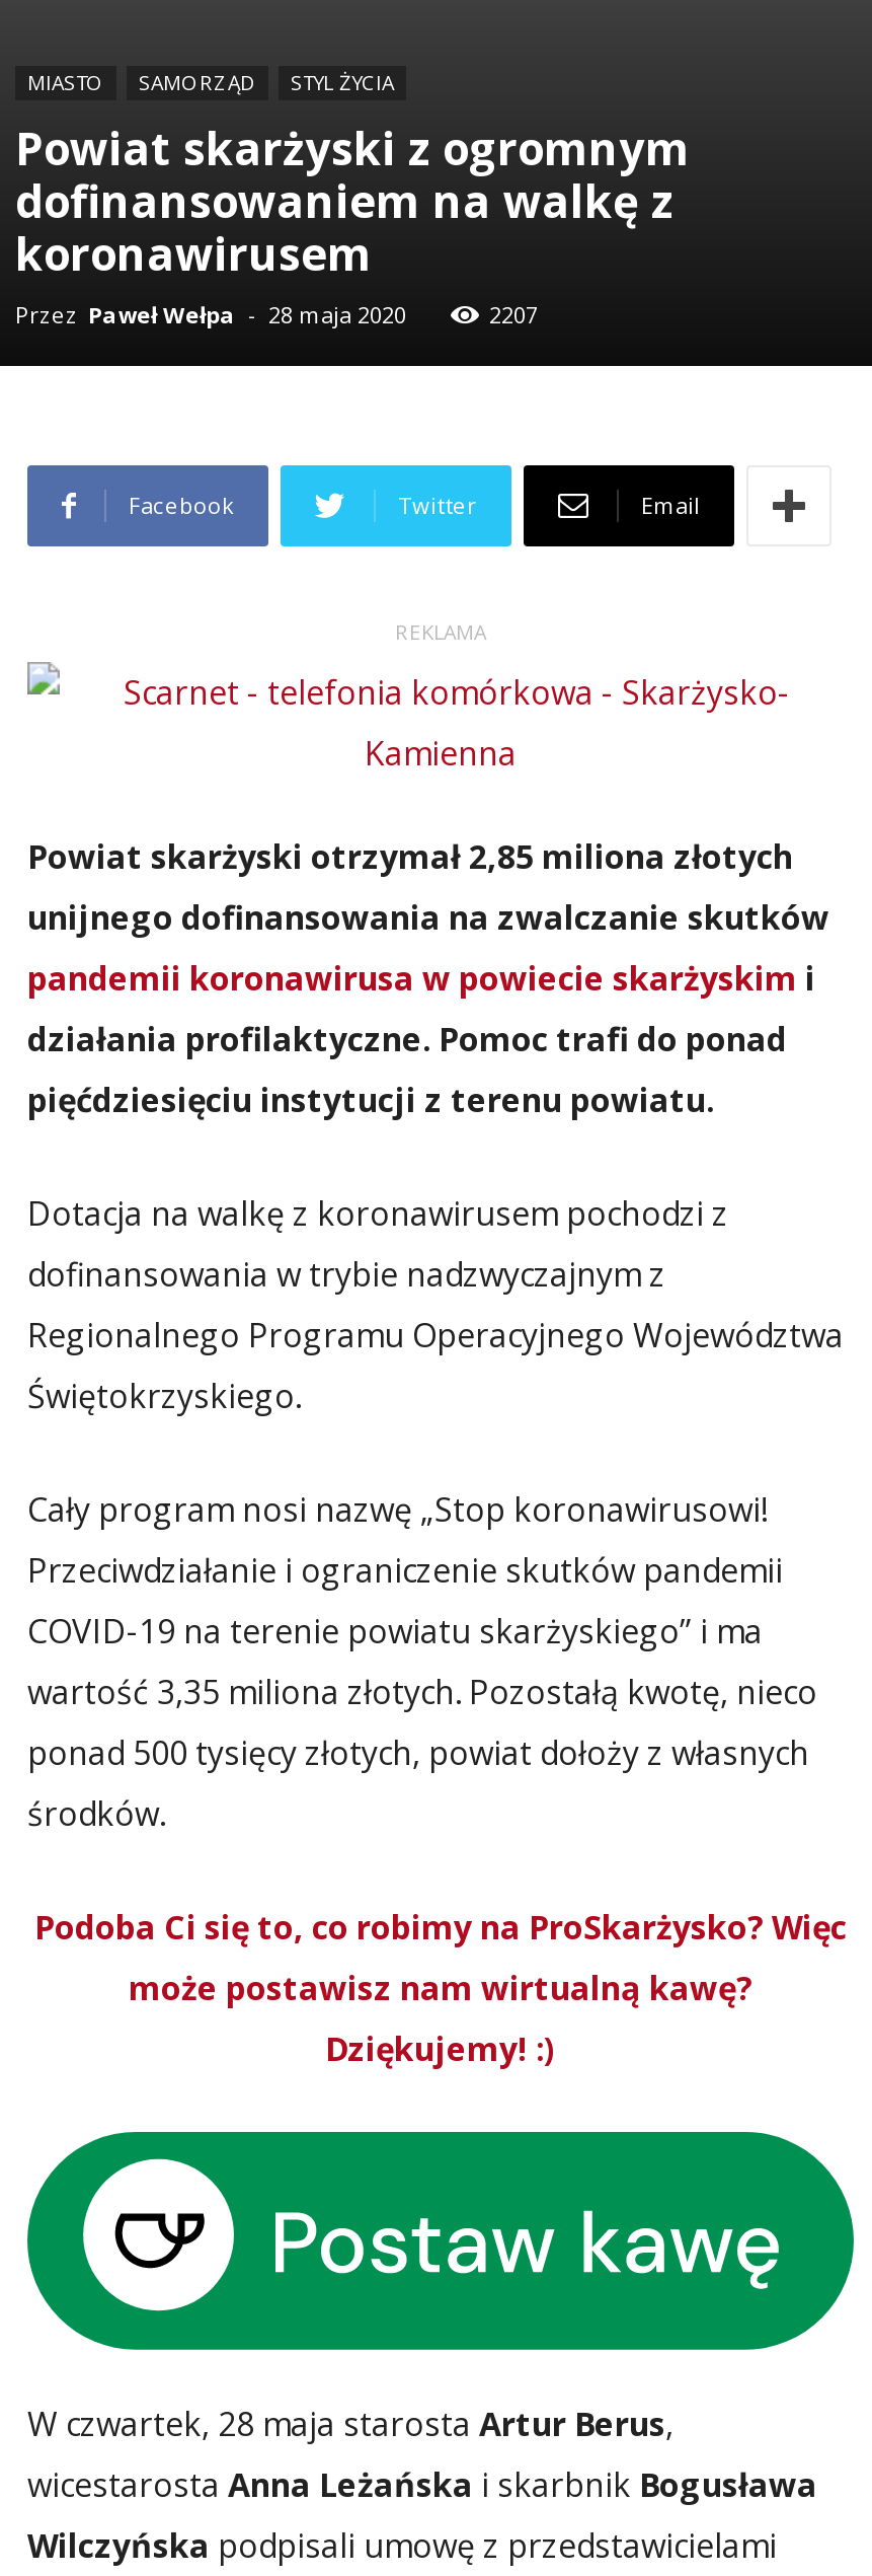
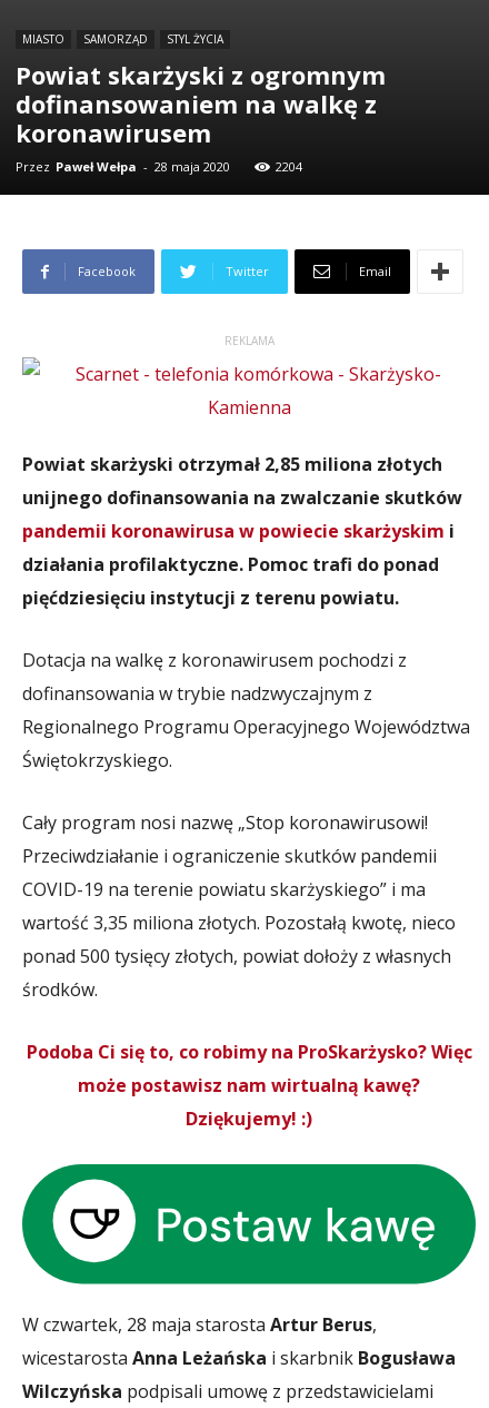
- 2207
+ 2204
